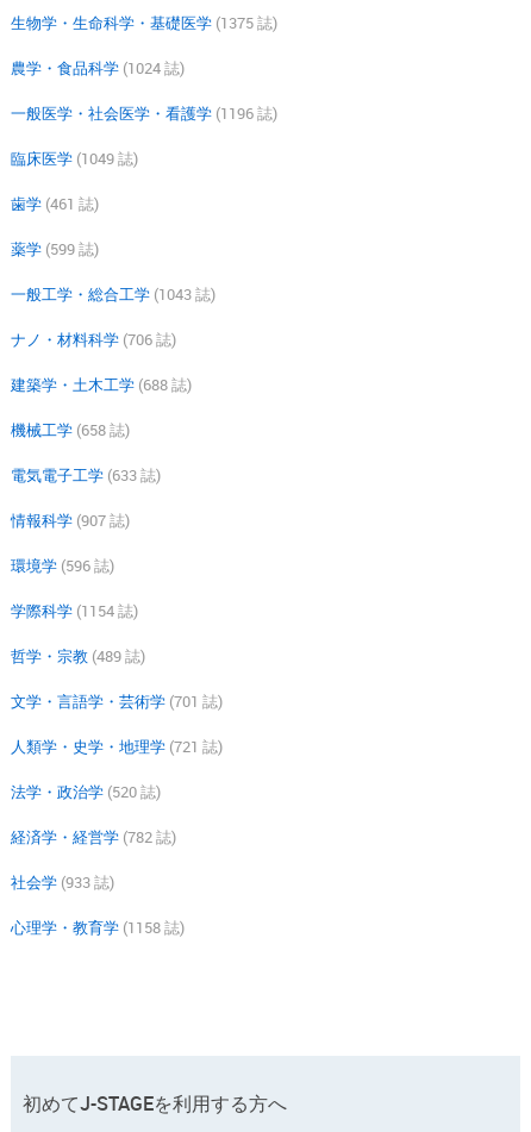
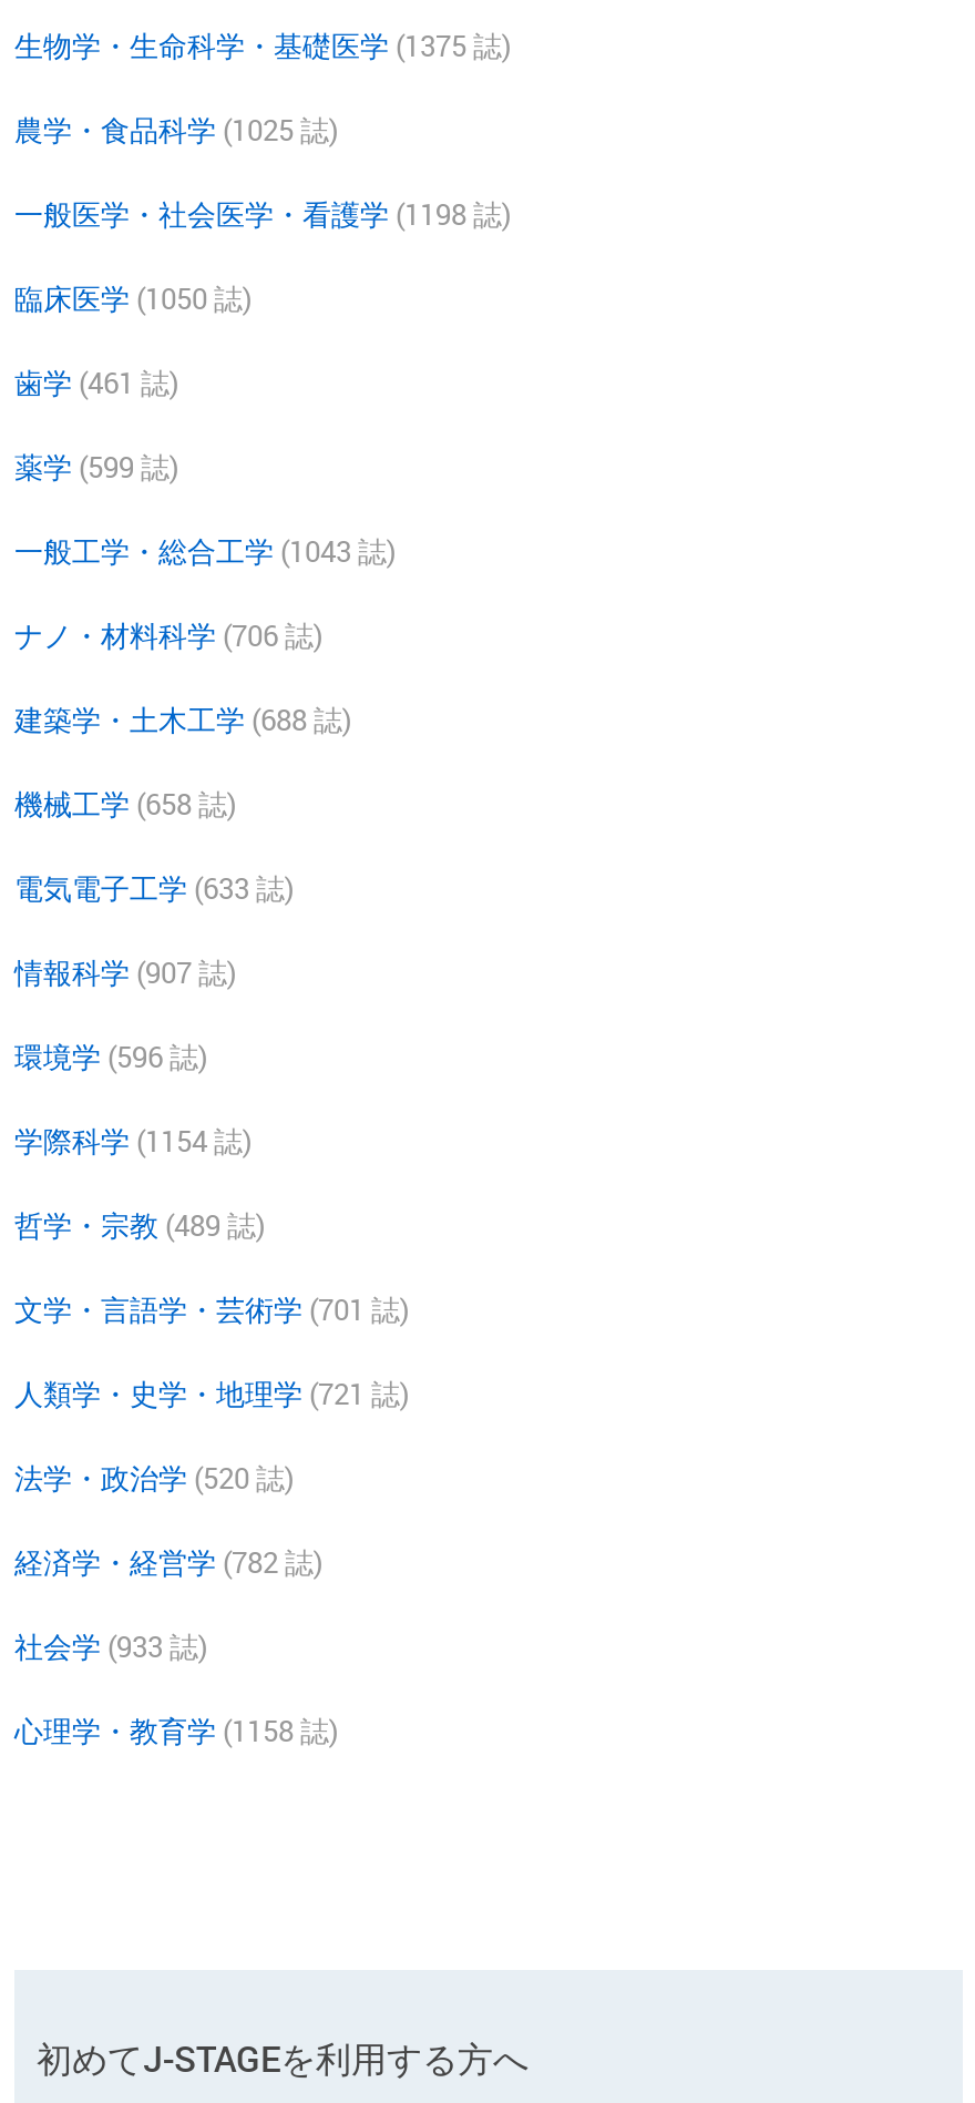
- 農学・食品科学 (1024 誌)
+ 農学・食品科学 (1025 誌)

- 一般医学・社会医学・看護学 (1196 誌)
+ 一般医学・社会医学・看護学 (1198 誌)

- 臨床医学 (1049 誌)
+ 臨床医学 (1050 誌)
